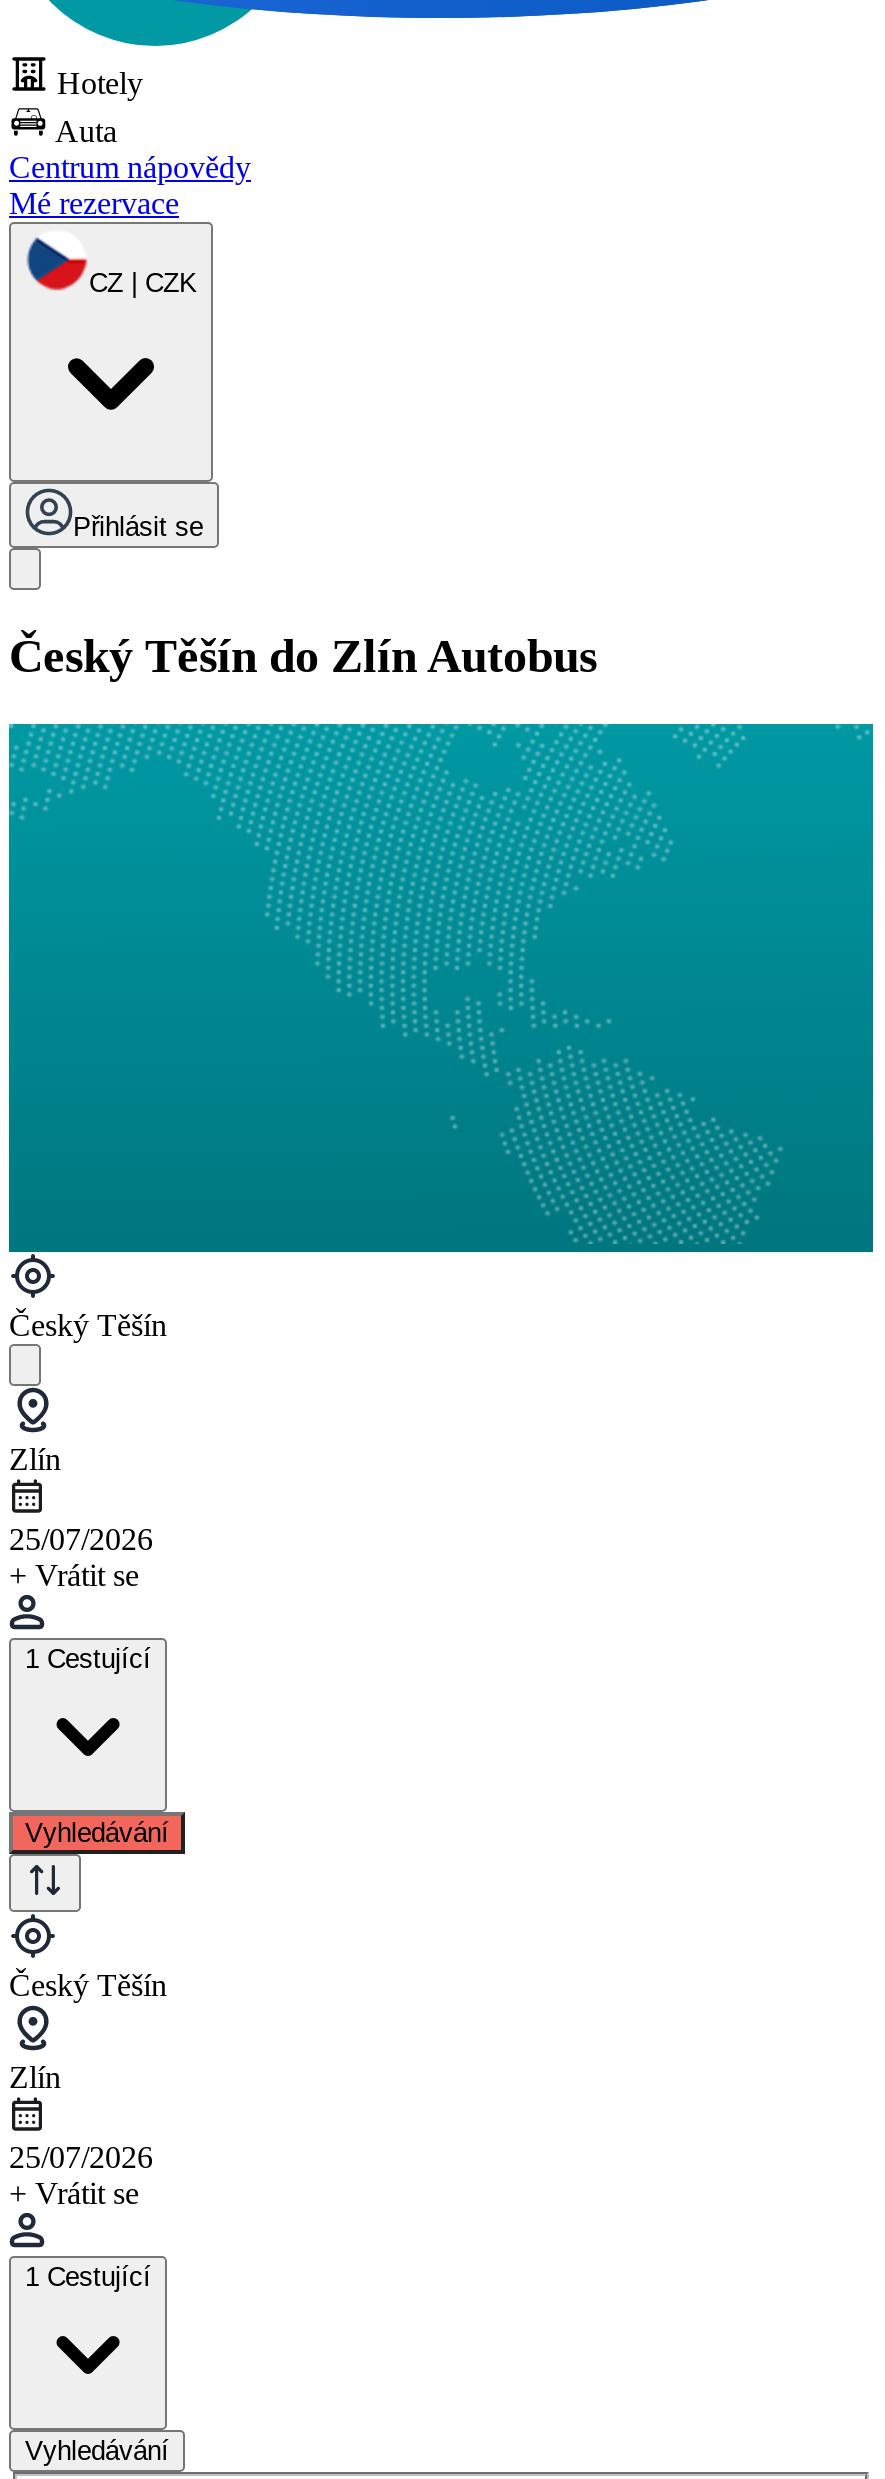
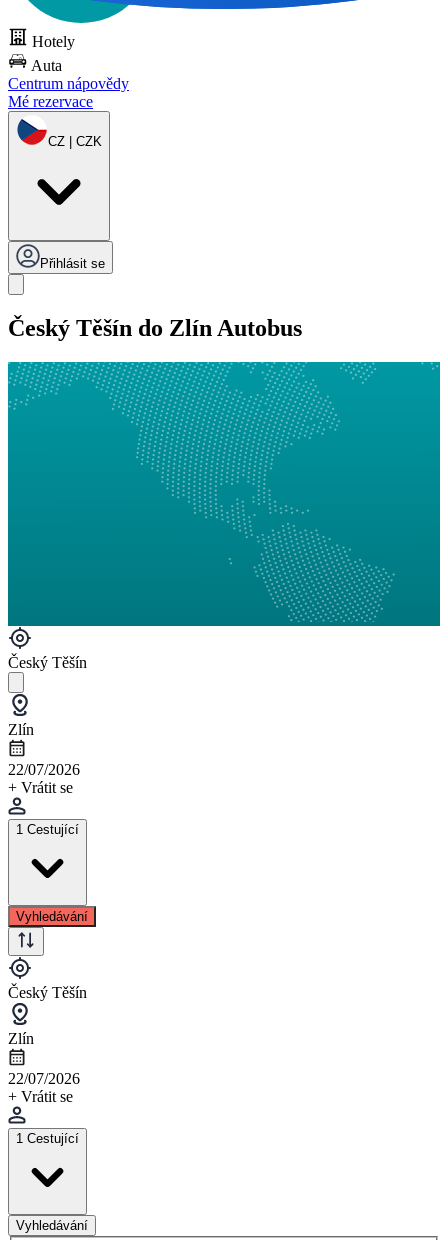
- 25/07/2026
+ 22/07/2026

- 25/07/2026
+ 22/07/2026
